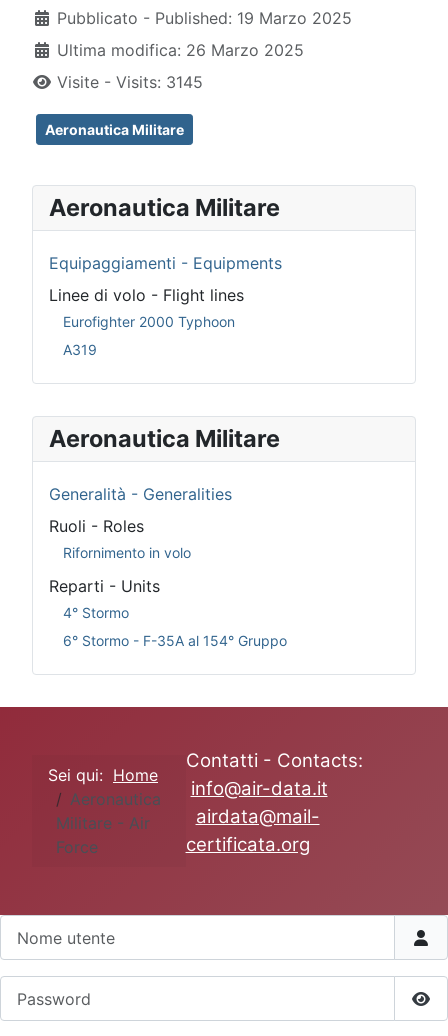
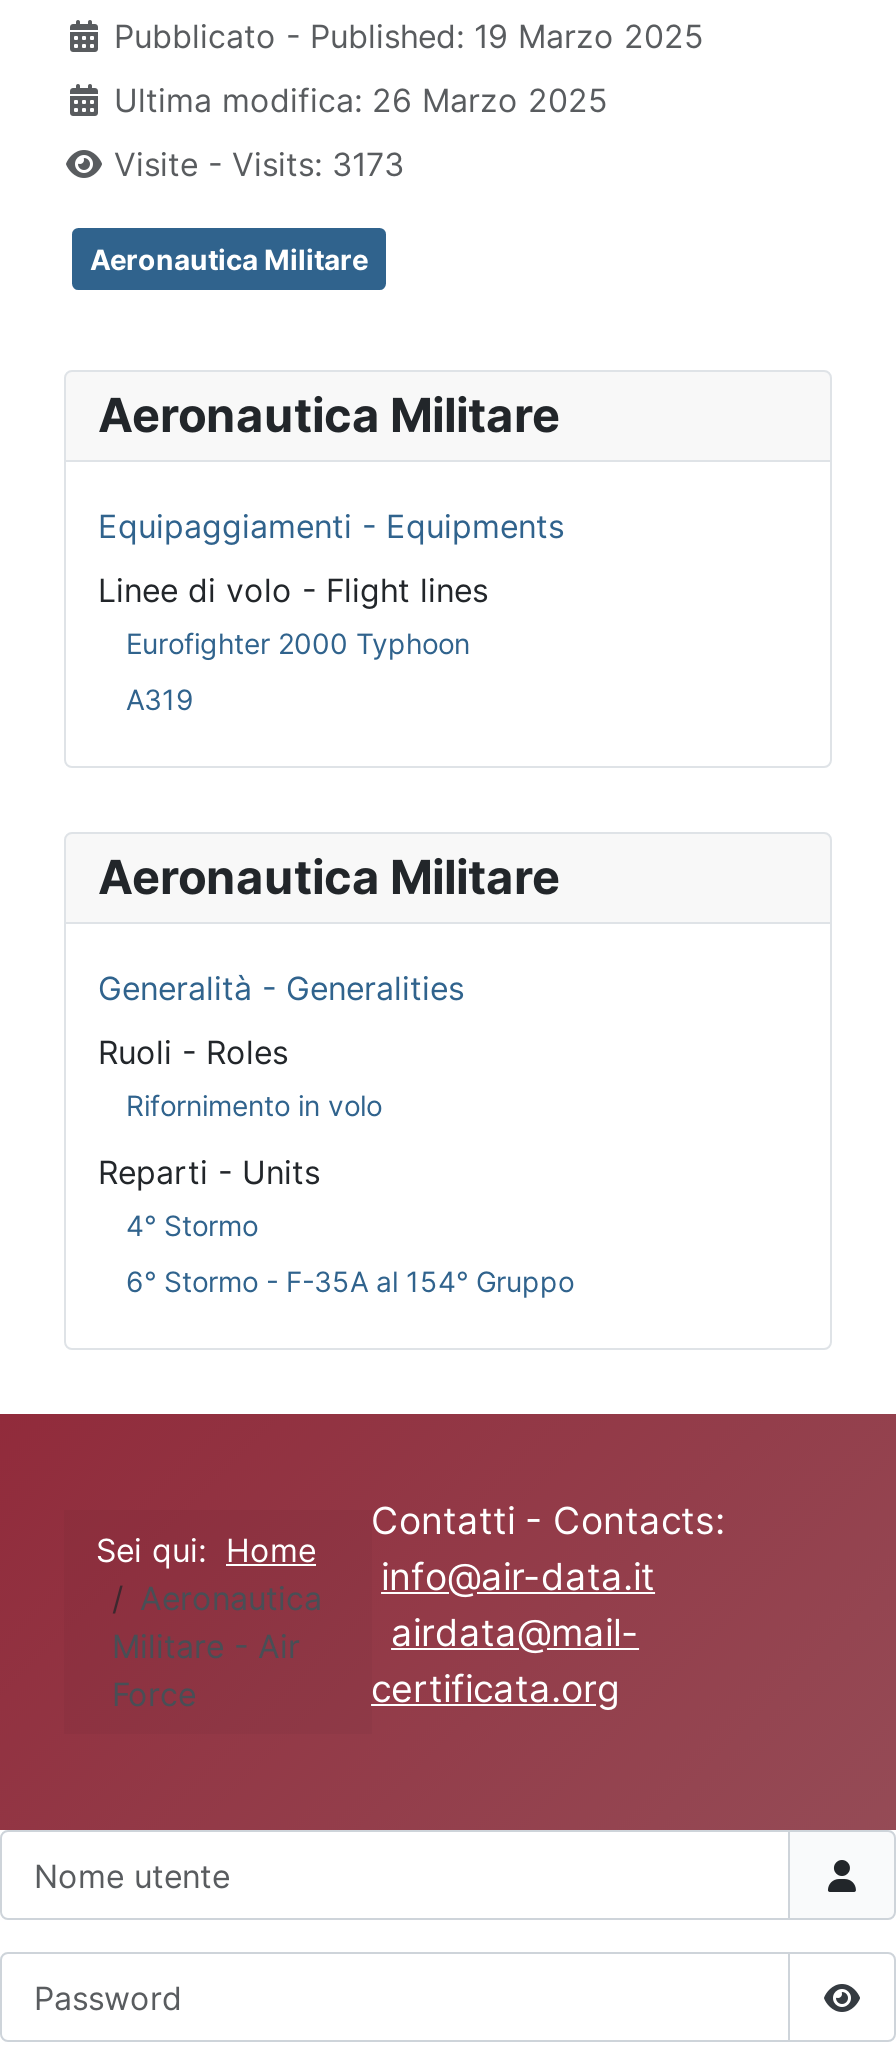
- Visite - Visits: 3145
+ Visite - Visits: 3173
